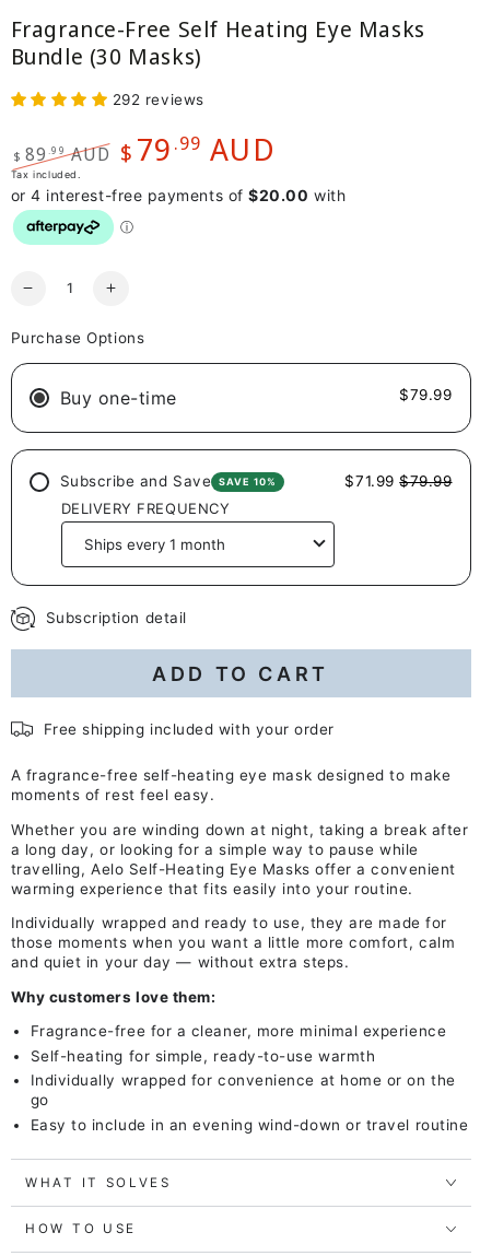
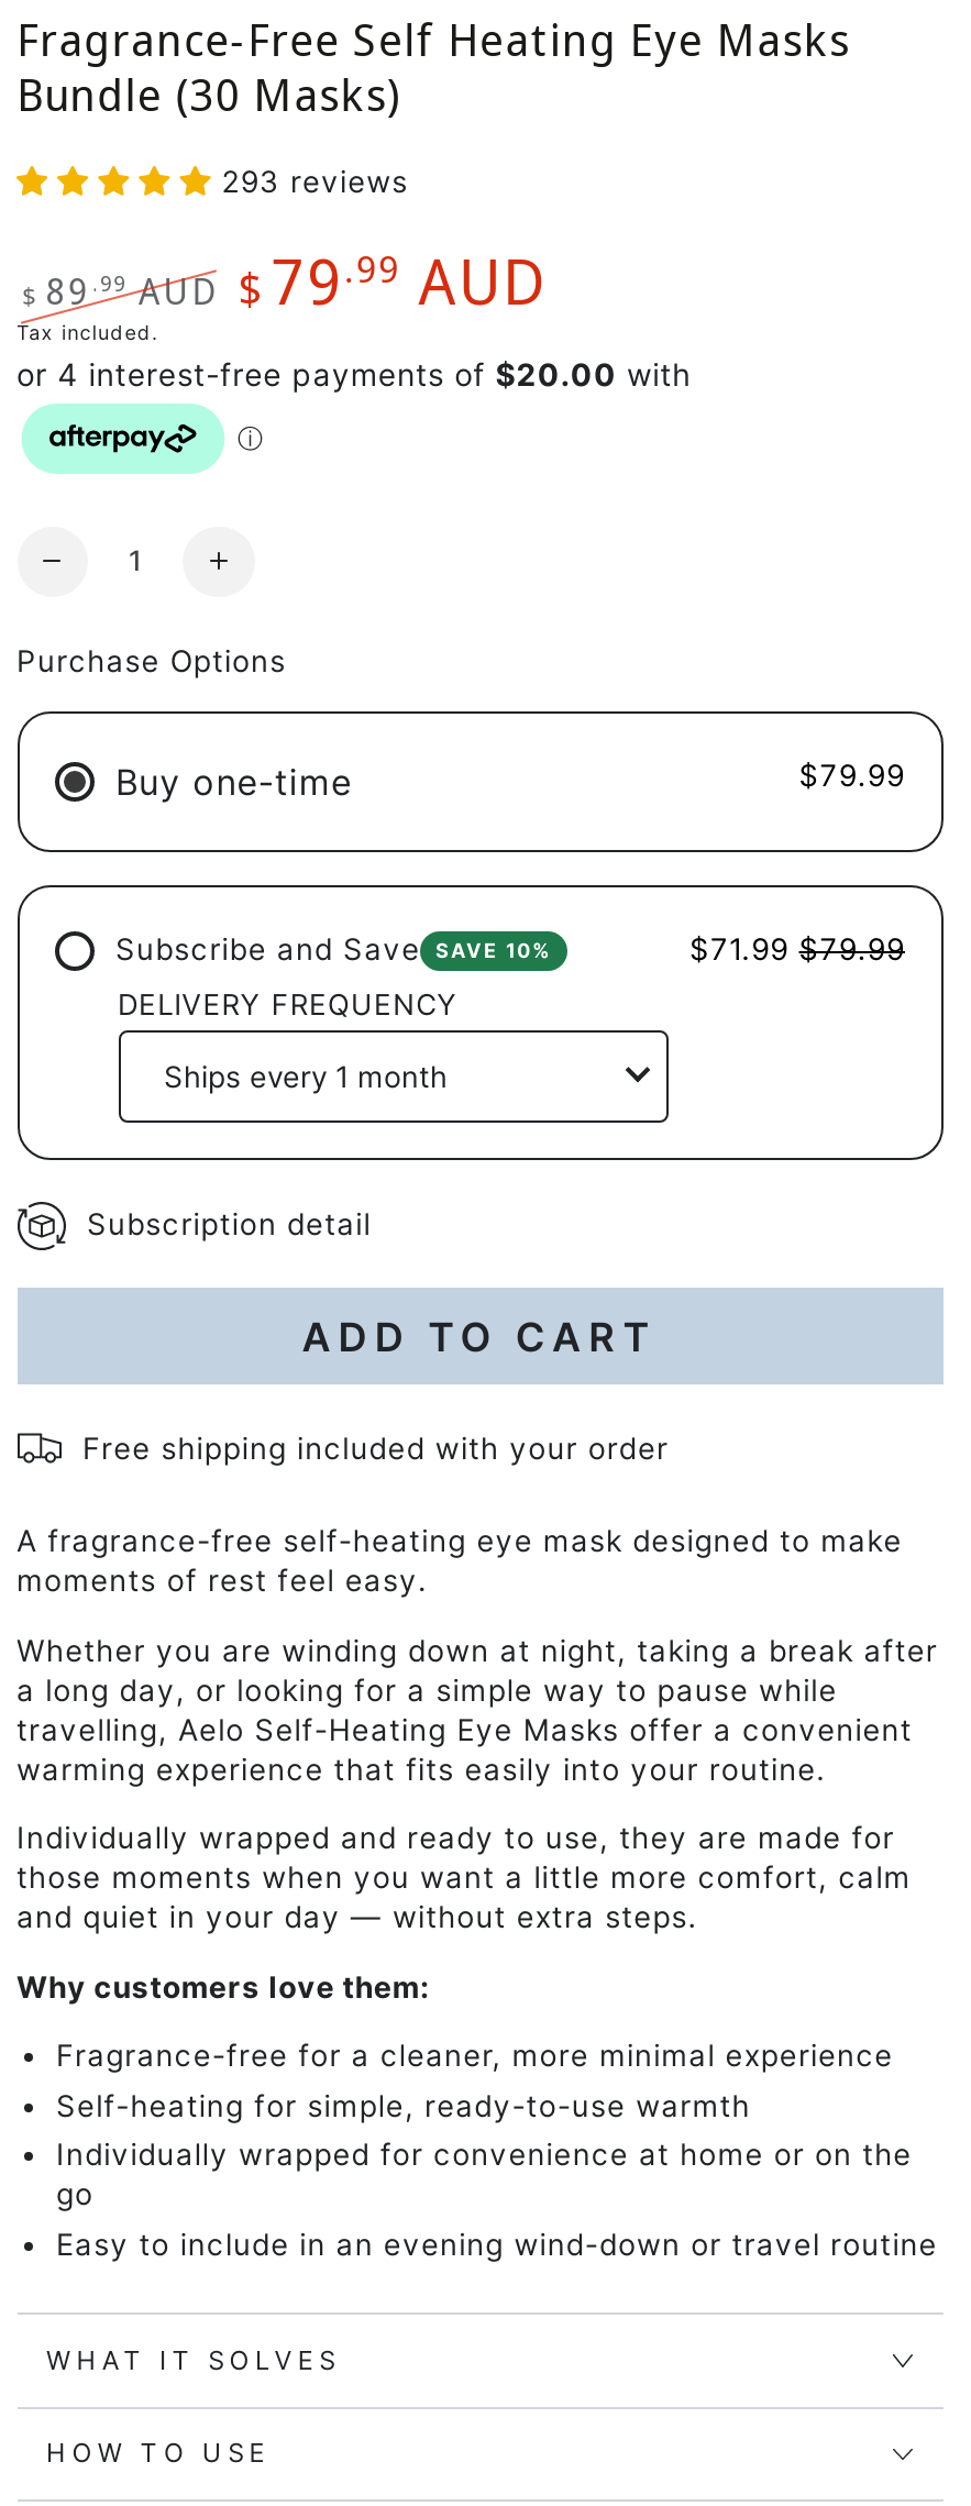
- 292 reviews
+ 293 reviews
